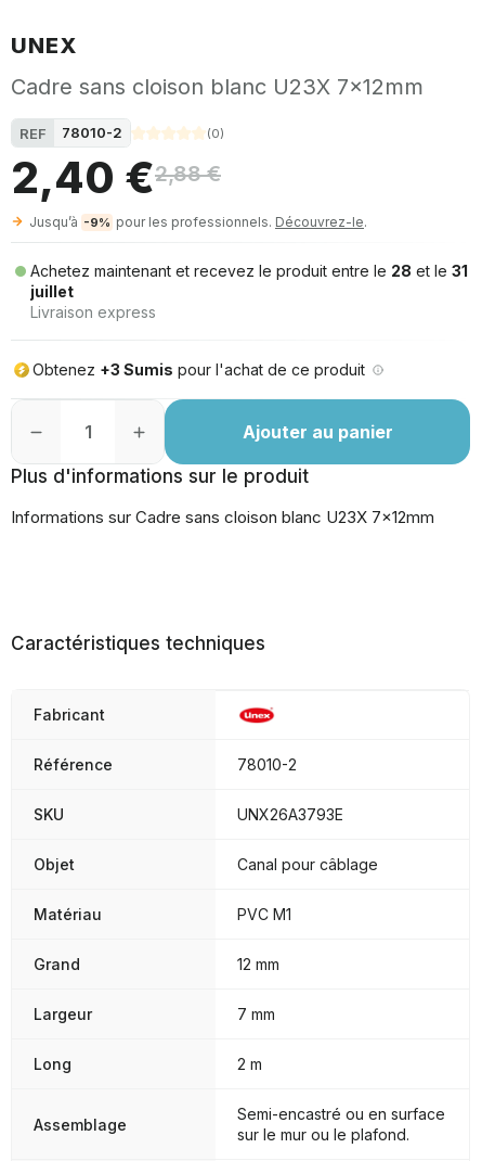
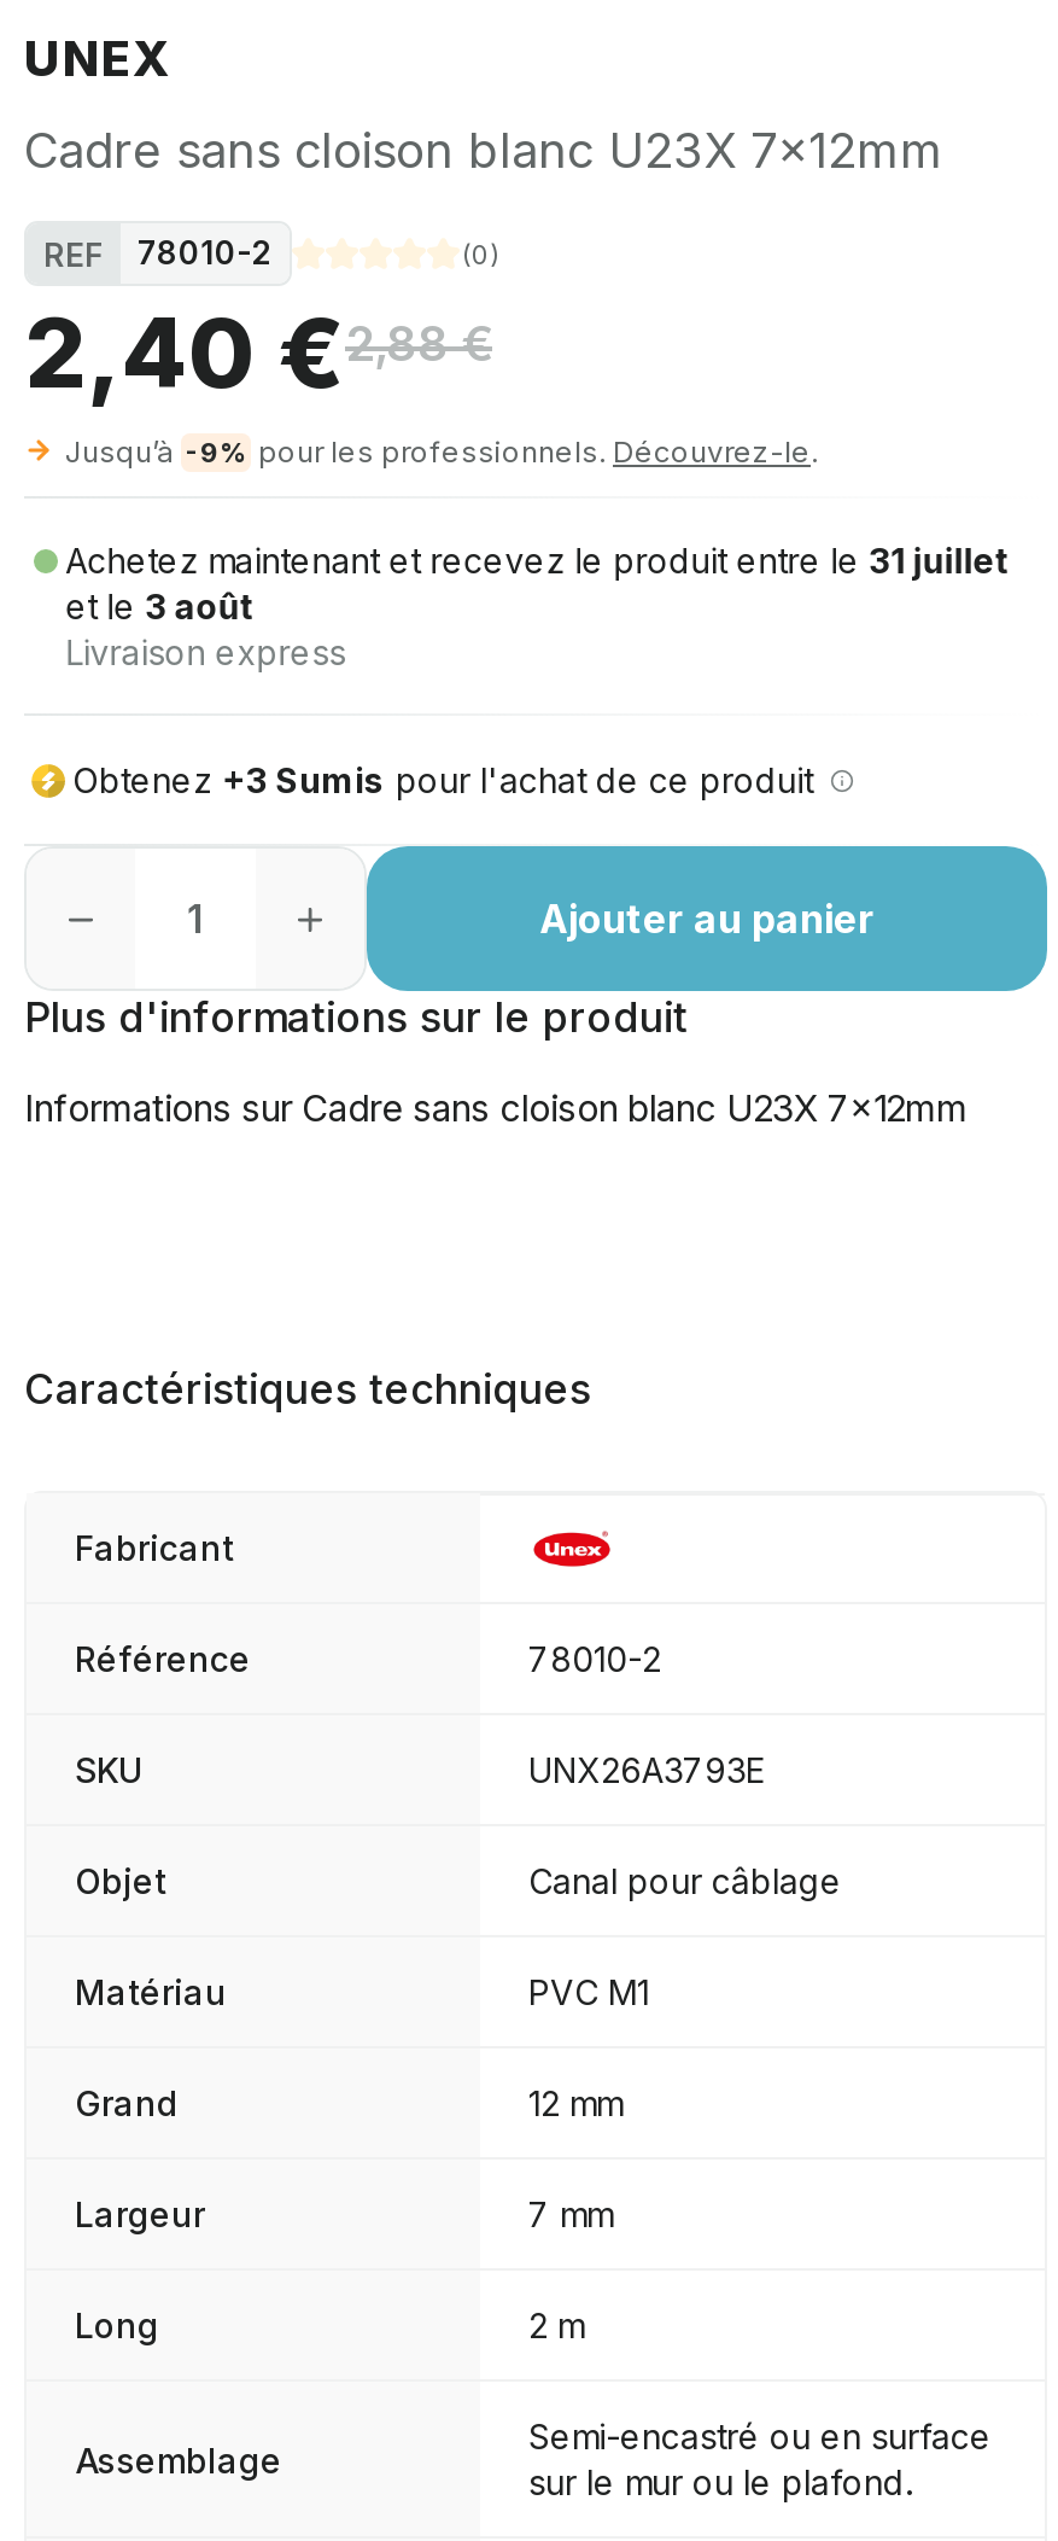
- Achetez maintenant et recevez le produit entre le 28 et le 31
- juillet
+ Achetez maintenant et recevez le produit entre le 31 juillet
+ et le 3 août
